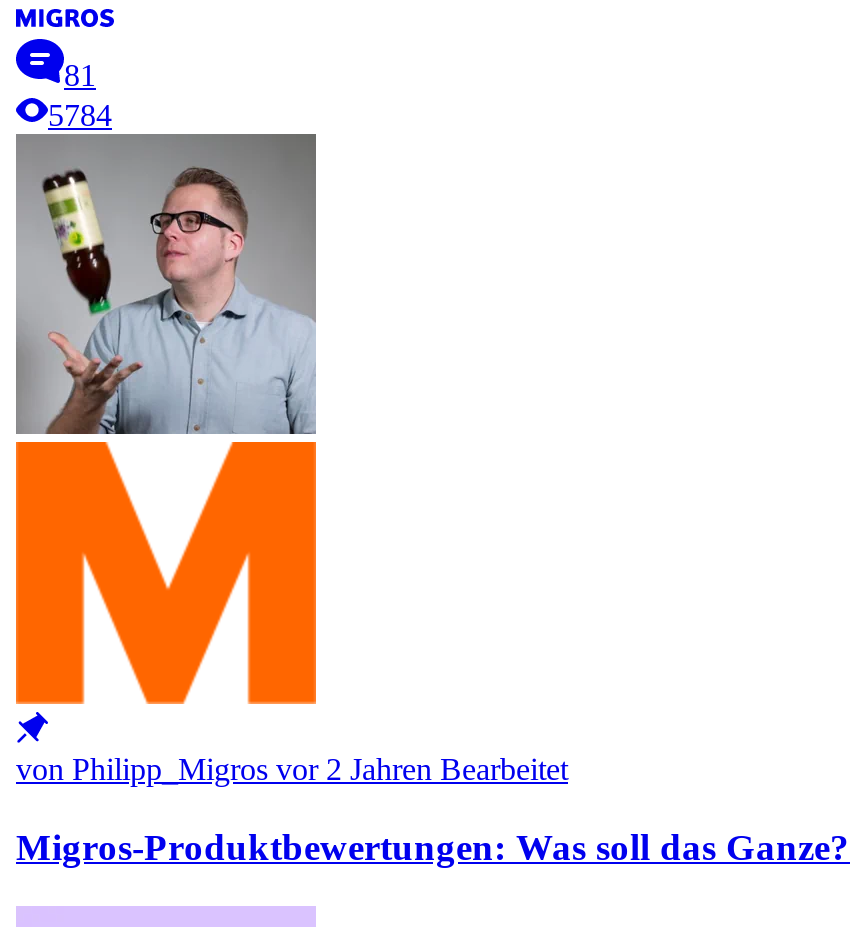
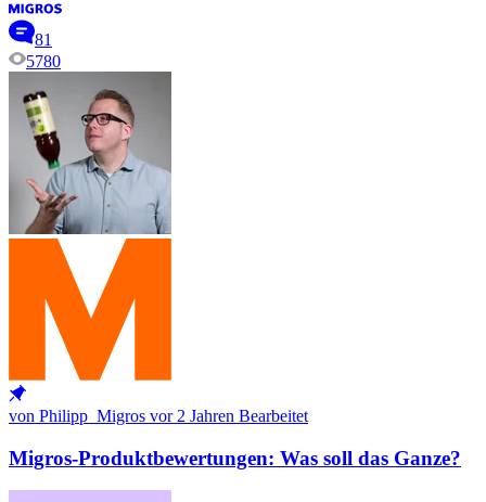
- 5784
+ 5780
